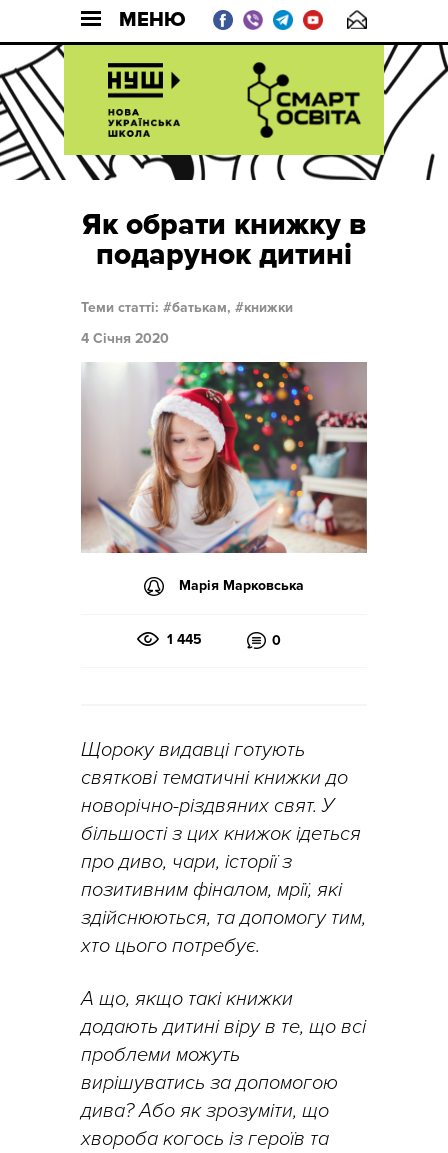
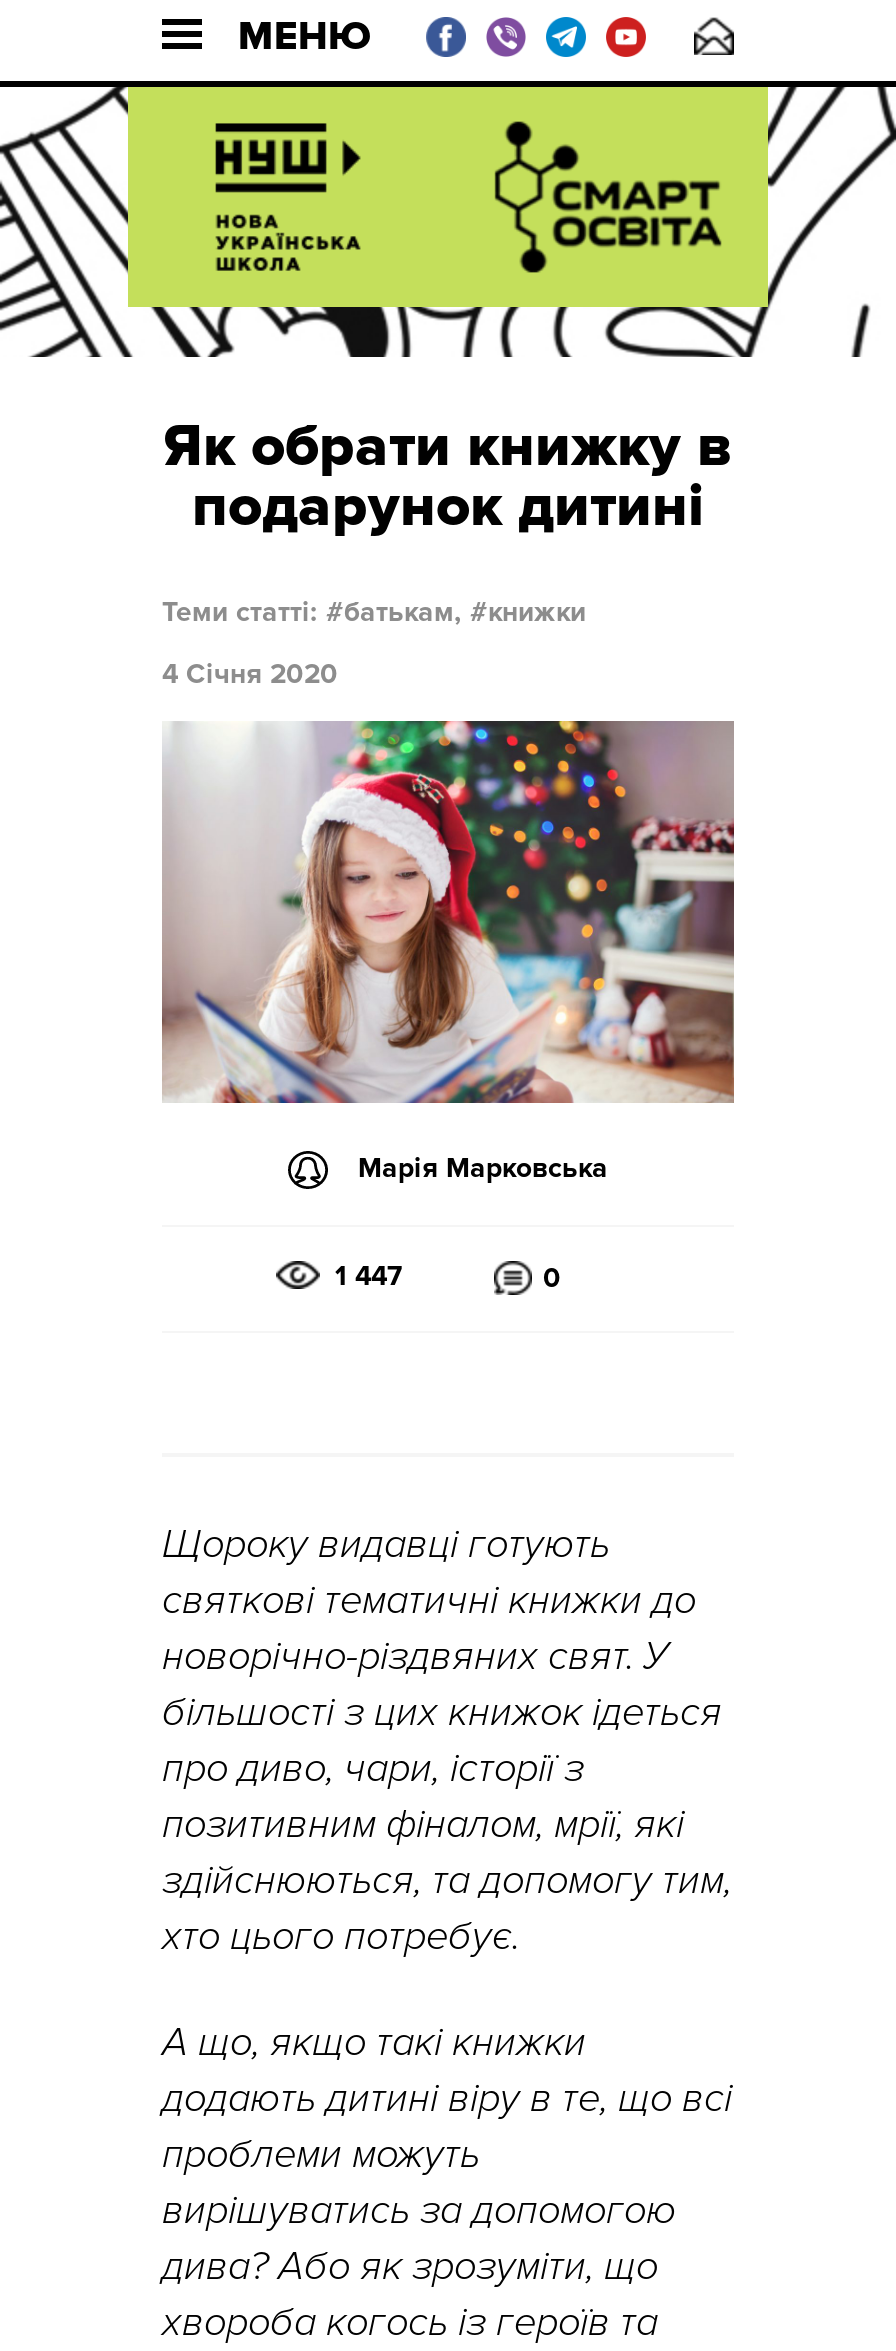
- 1 445
+ 1 447
